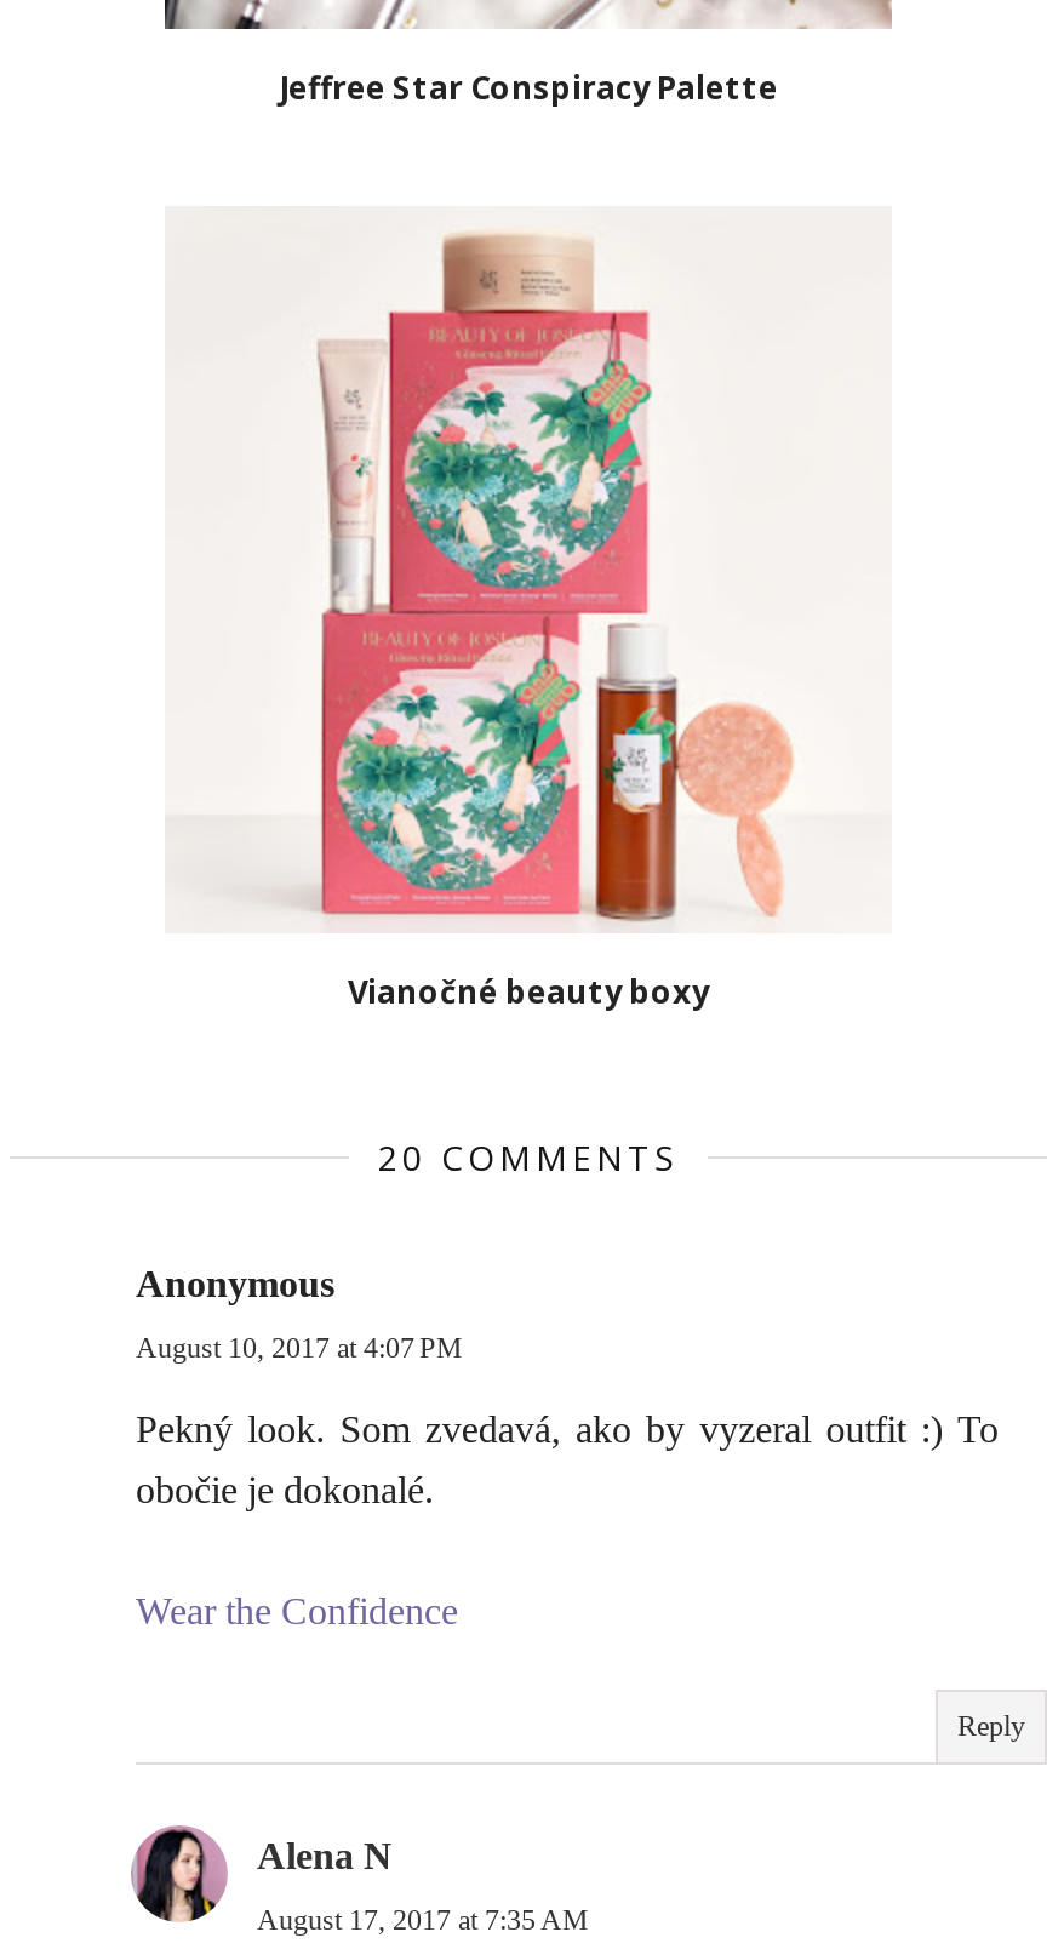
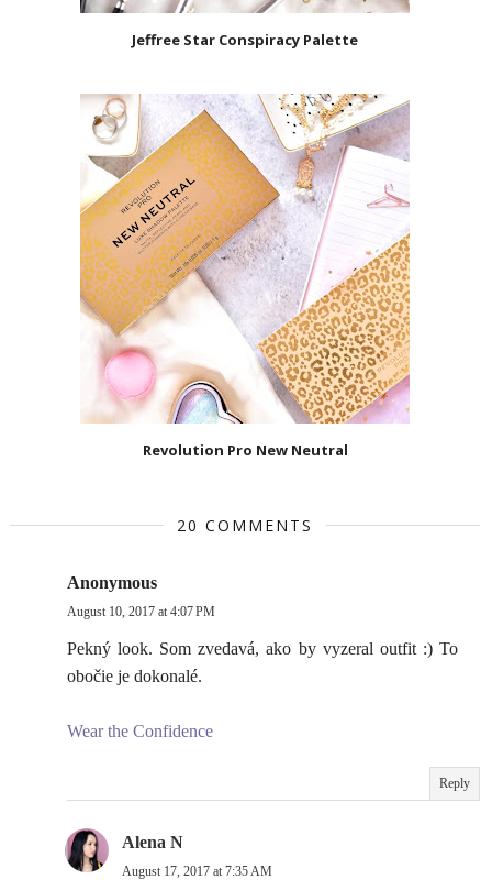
- [image]
- Vianočné beauty boxy
+ [image]
+ Revolution Pro New Neutral
